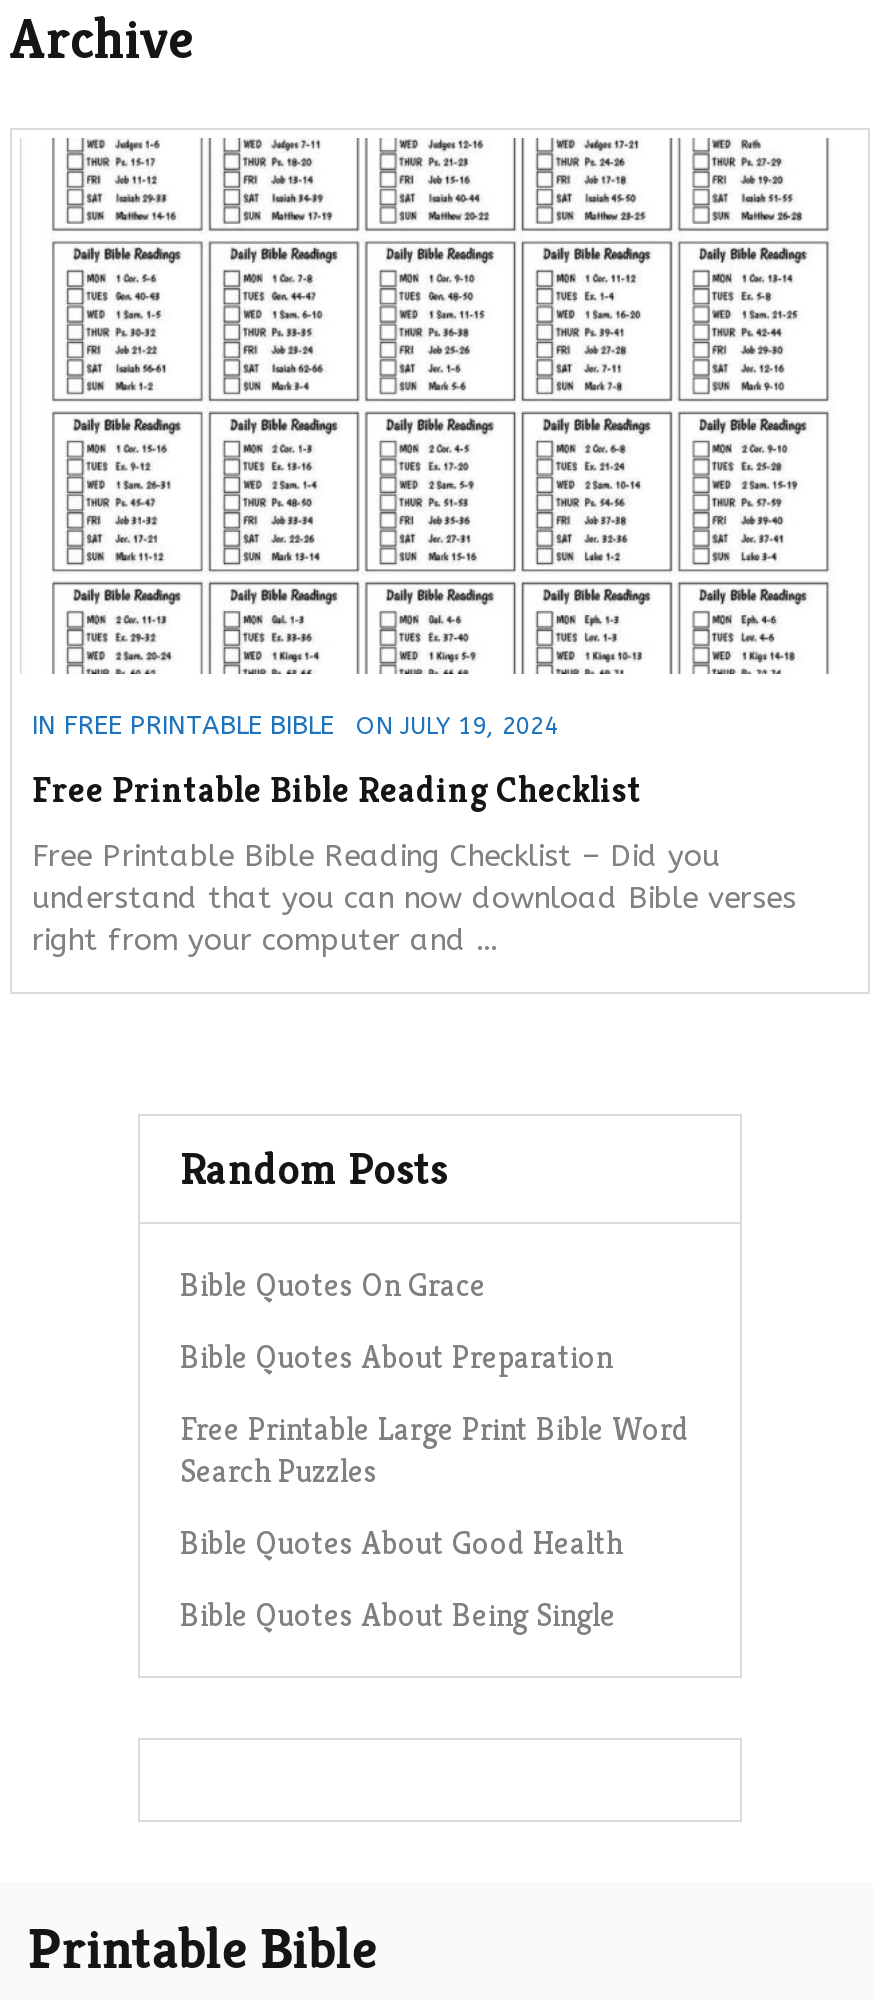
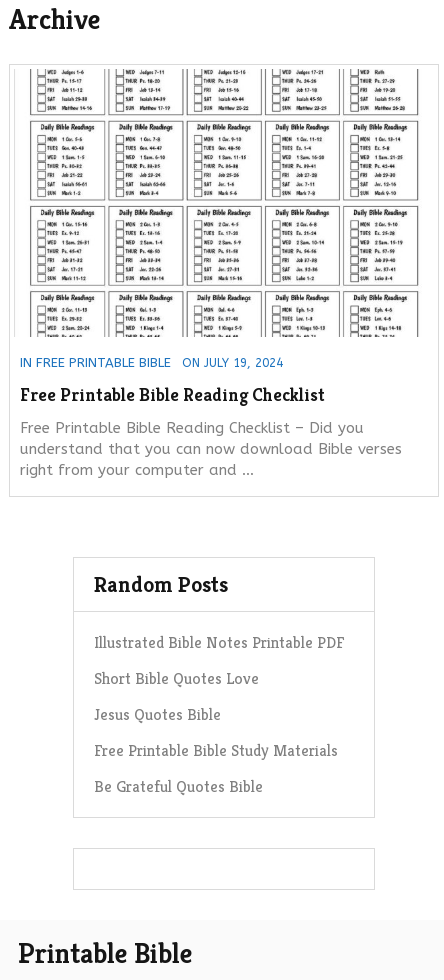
- Bible Quotes On Grace
+ Illustrated Bible Notes Printable PDF

- Bible Quotes About Preparation
+ Short Bible Quotes Love

- Free Printable Large Print Bible Word
- Search Puzzles
+ Jesus Quotes Bible

- Bible Quotes About Good Health
+ Free Printable Bible Study Materials

- Bible Quotes About Being Single
+ Be Grateful Quotes Bible
